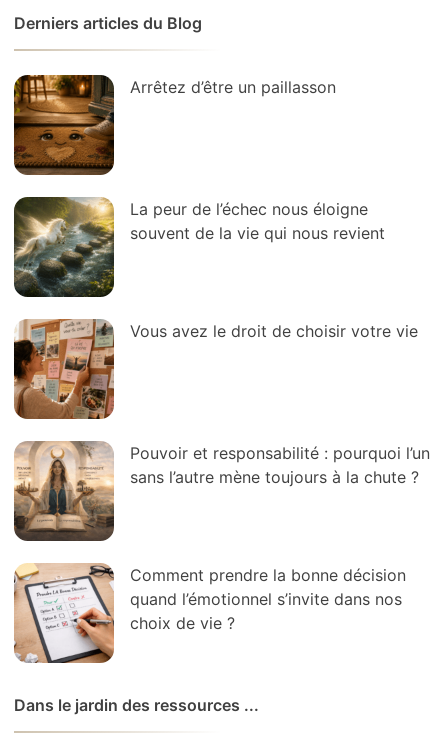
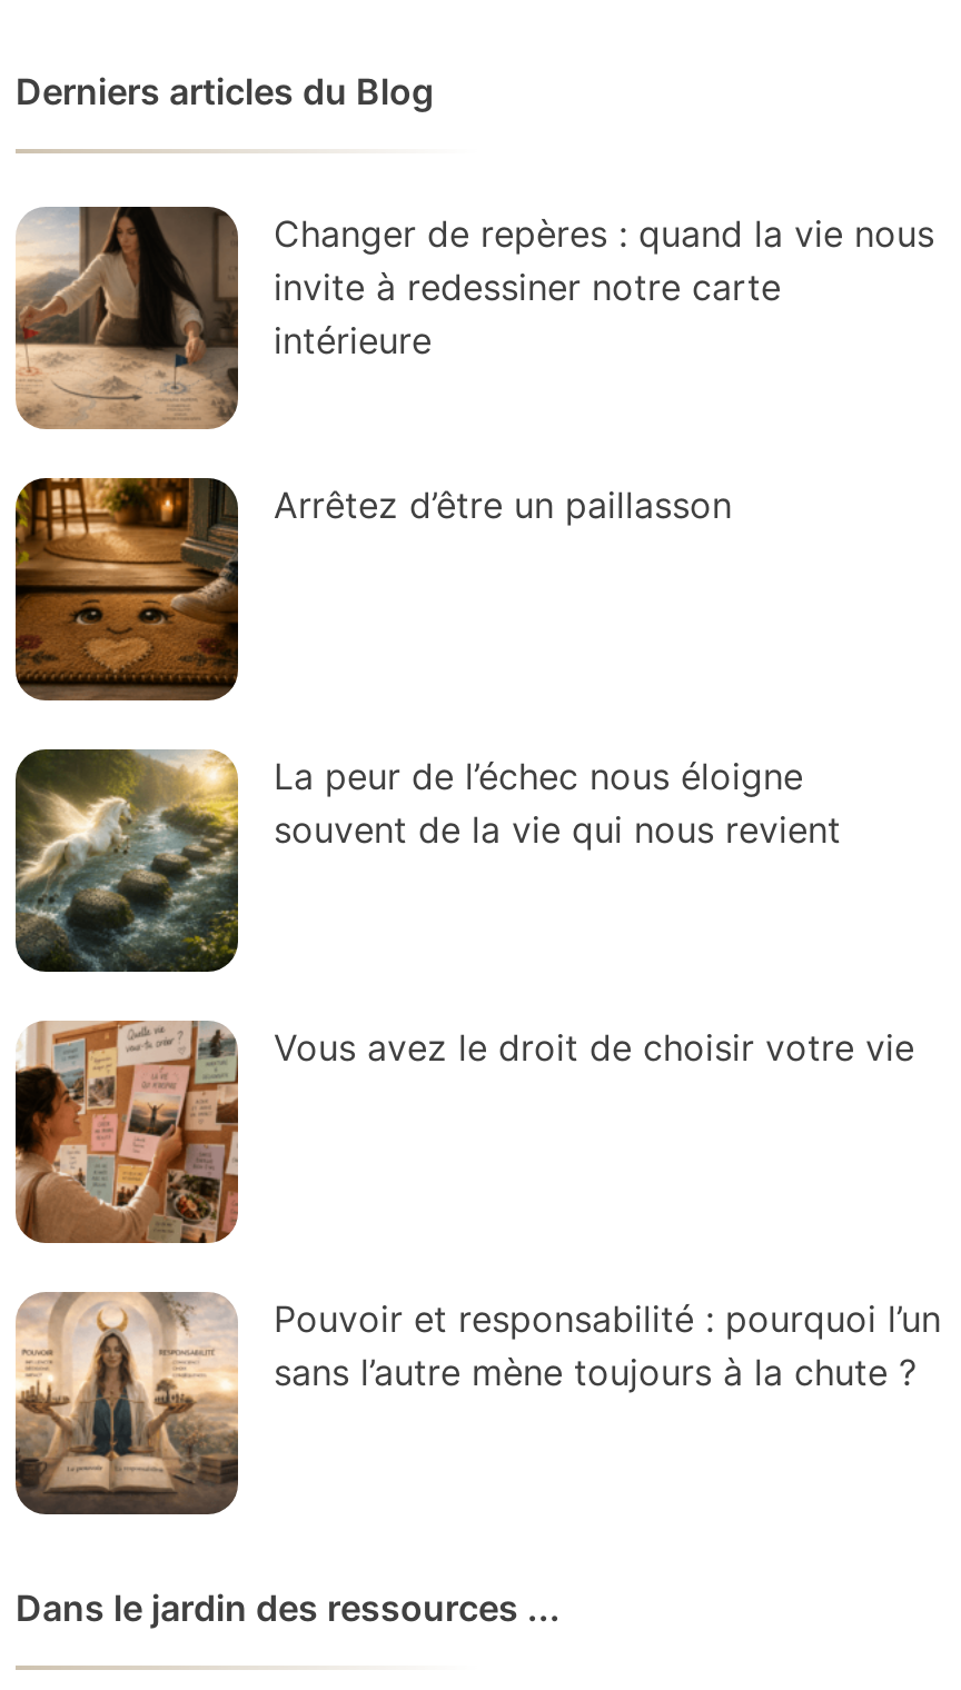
+ [image]
+ Changer de repères : quand la vie nous
+ invite à redessiner notre carte
+ intérieure

moved down: [image] | Arrêtez d’être un paillasson | La peur de l’échec nous éloigne | souvent de la vie qui nous revient | Vous avez le droit de choisir votre vie | Pouvoir et responsabilité : pourquoi l’un | sans l’autre mène toujours à la chute ?

moved down: [image]

- [image]
- Comment prendre la bonne décision
- quand l’émotionnel s’invite dans nos
- choix de vie ?
